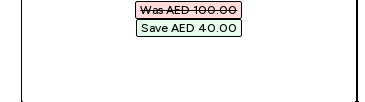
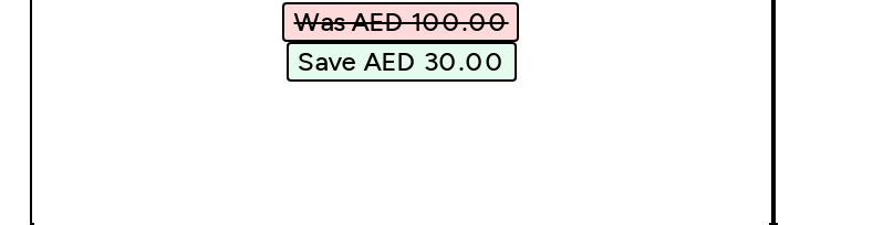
- Save AED 40.00
+ Save AED 30.00
